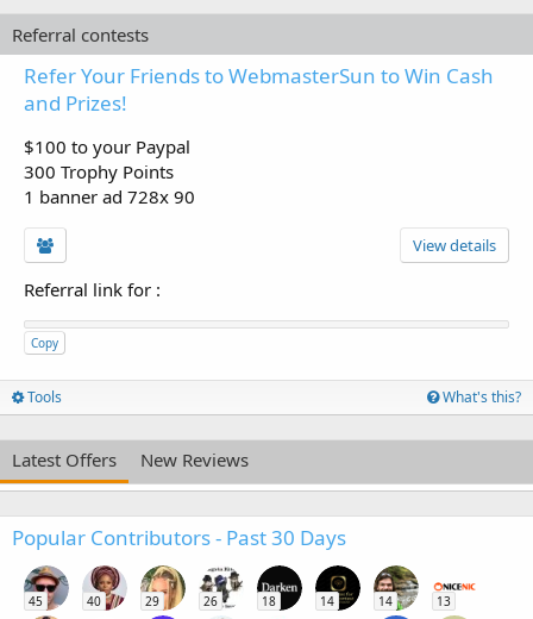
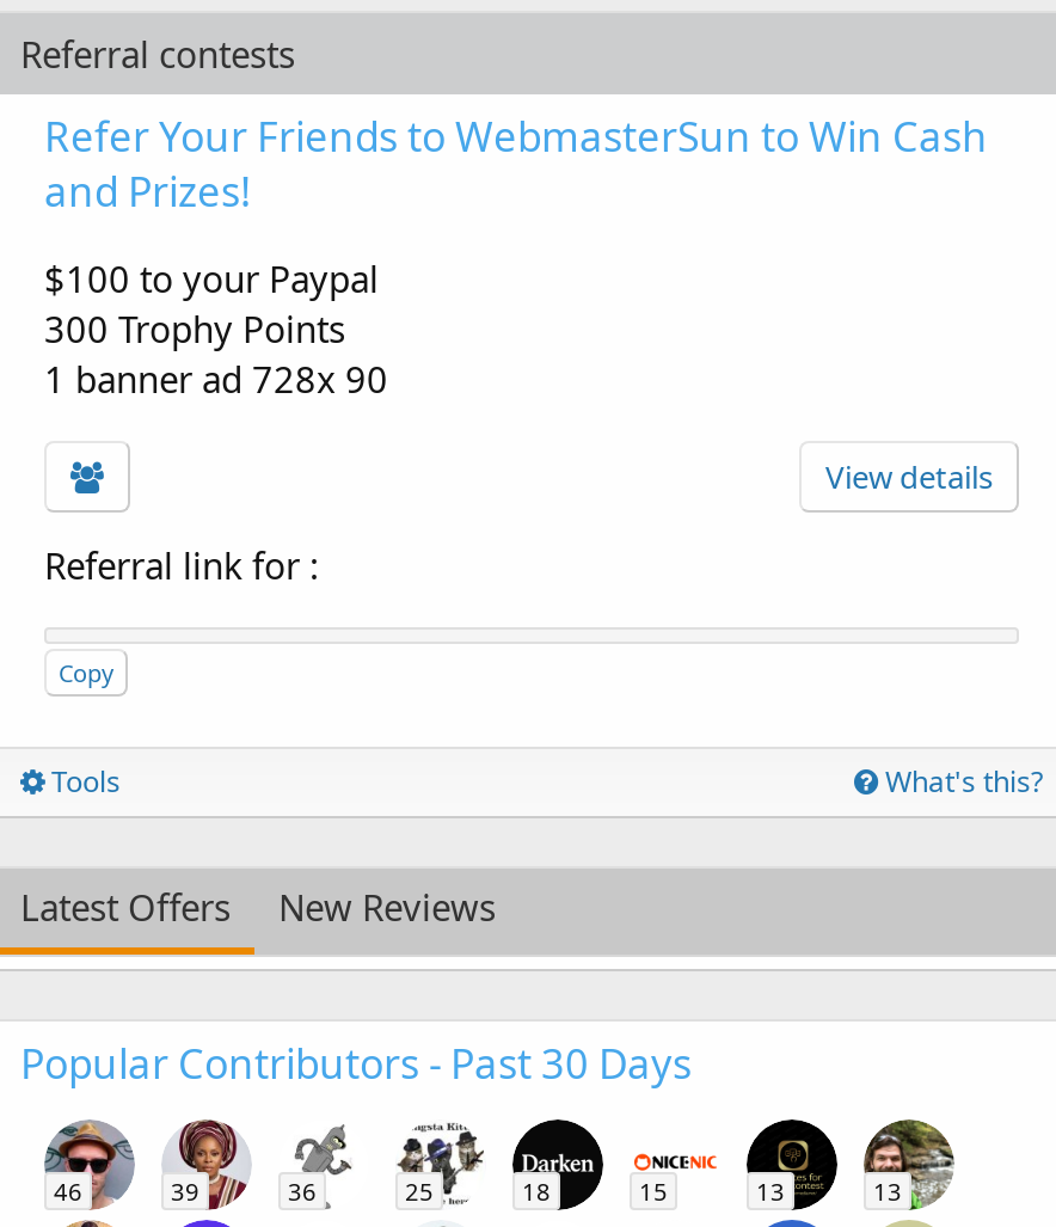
- [image]
- 14
+ [image]
+ 13

- 45
+ 46

- 40
+ 39

- 29
+ 36

- 26
+ 25

- 14
+ 15
